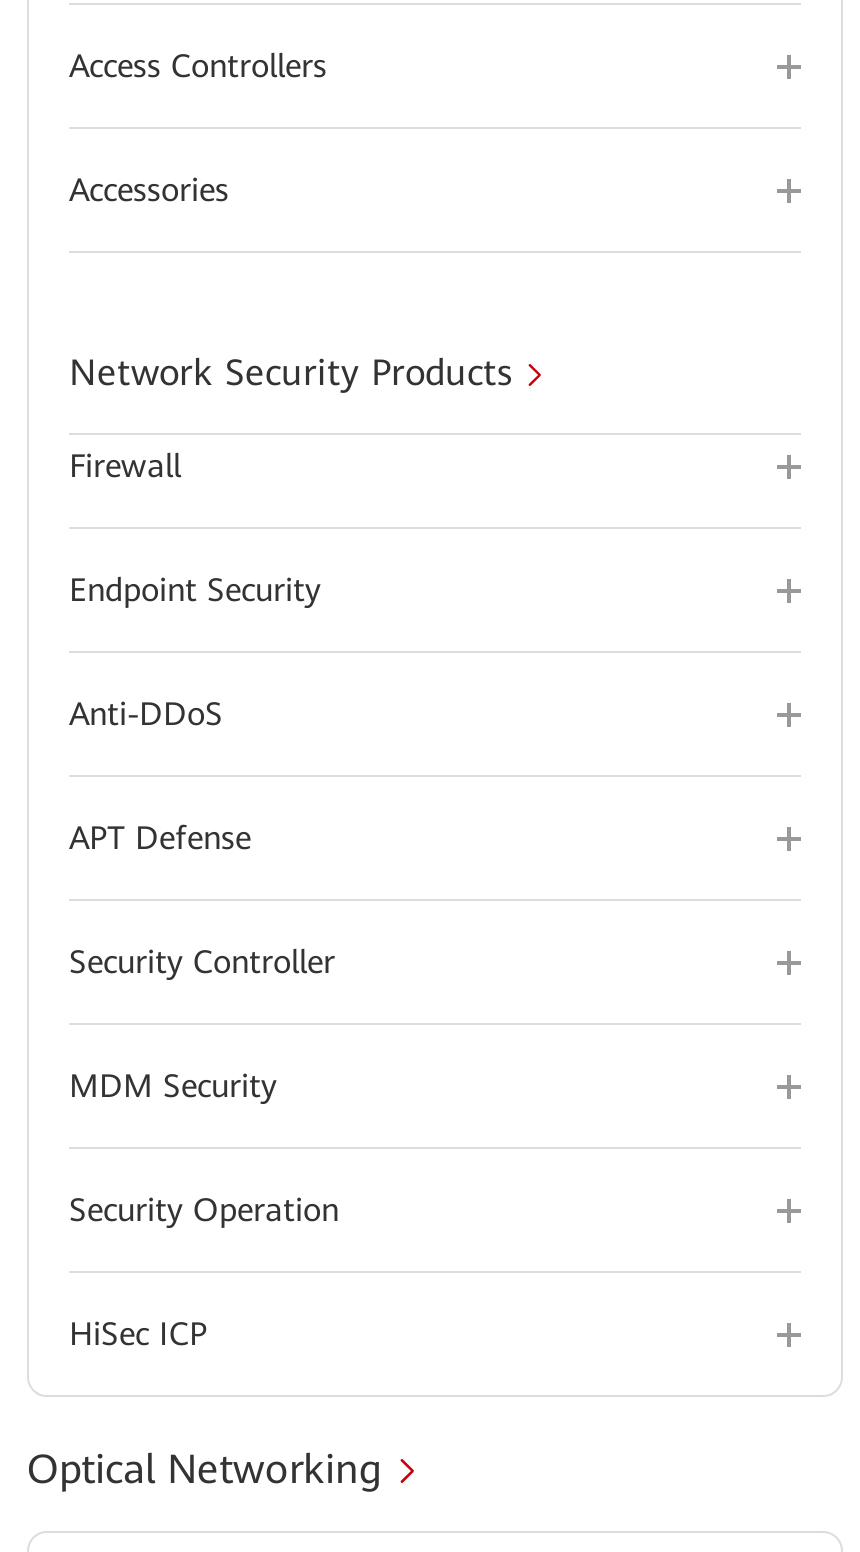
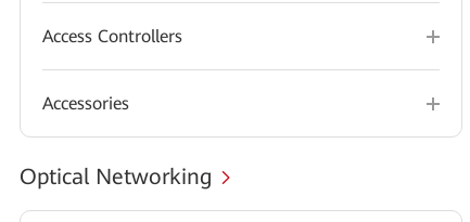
- Network Security Products
- Firewall
- Endpoint Security
- Anti-DDoS
- APT Defense
- Security Controller
- MDM Security
- Security Operation
- HiSec ICP
